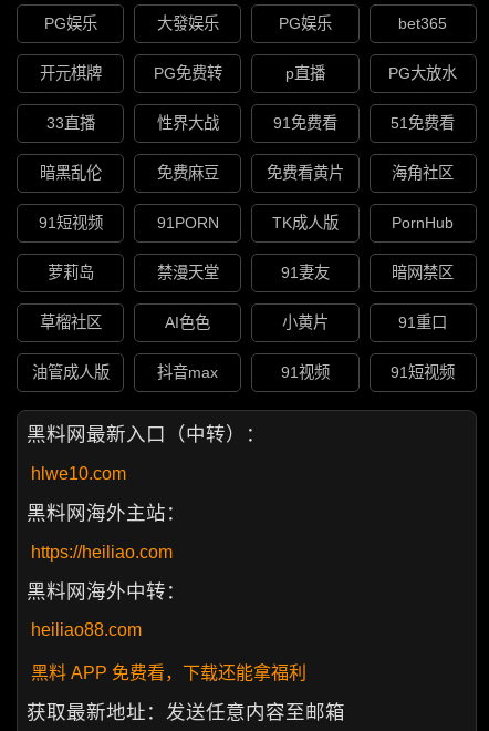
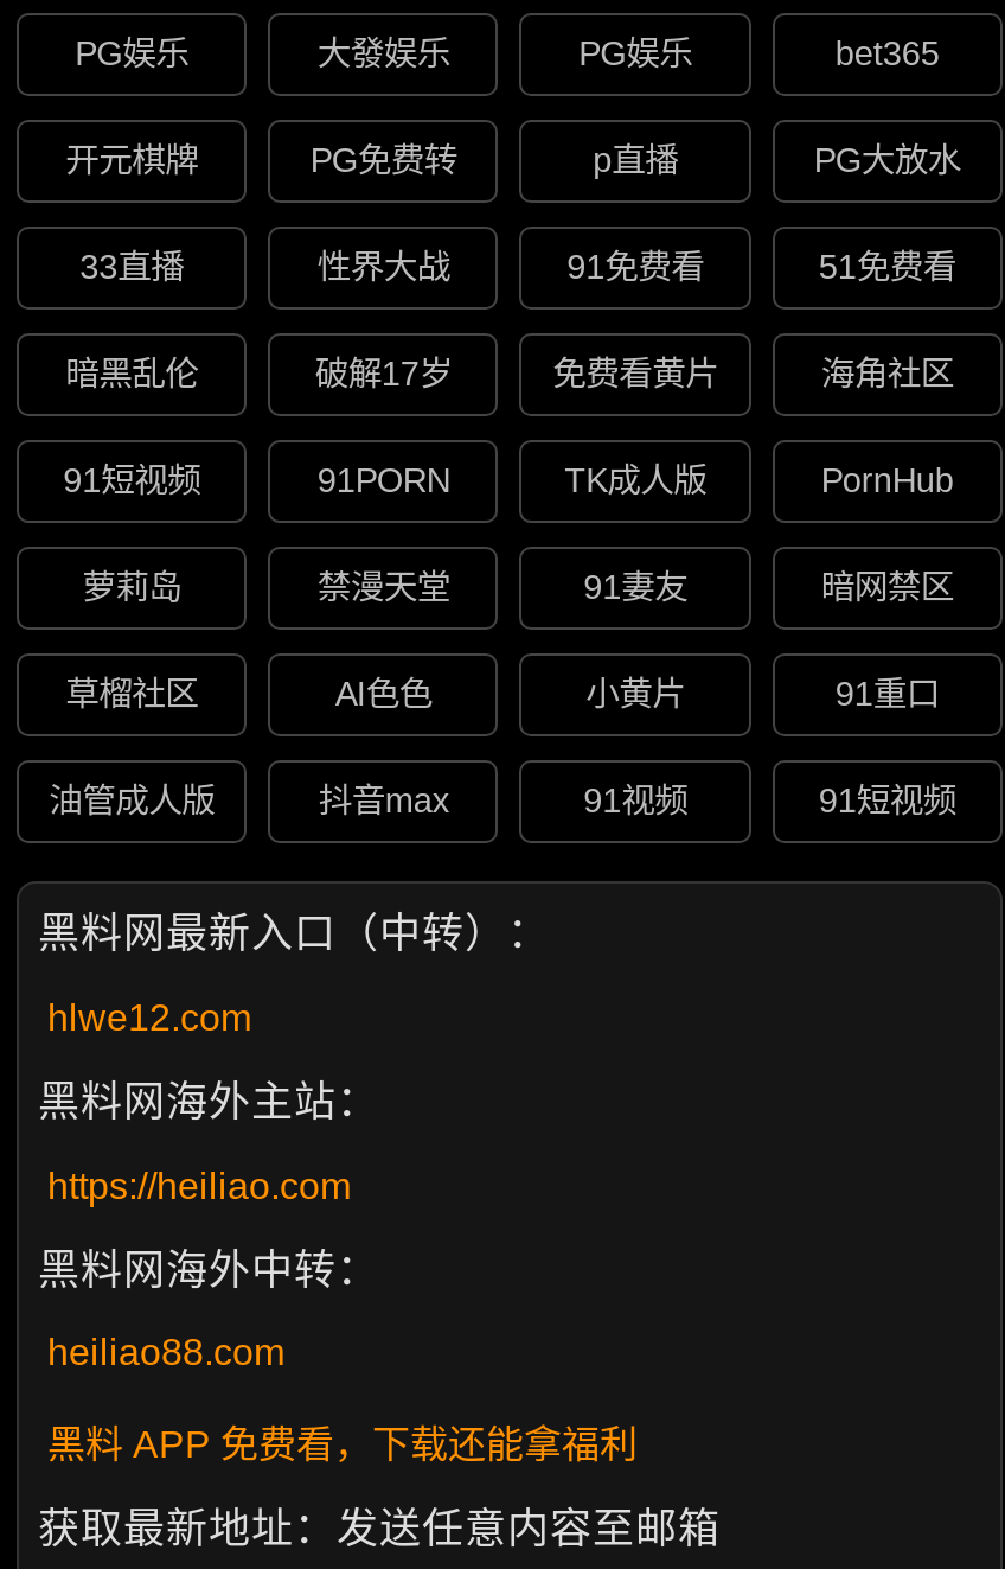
- 免费麻豆
+ 破解17岁

- hlwe10.com
+ hlwe12.com
